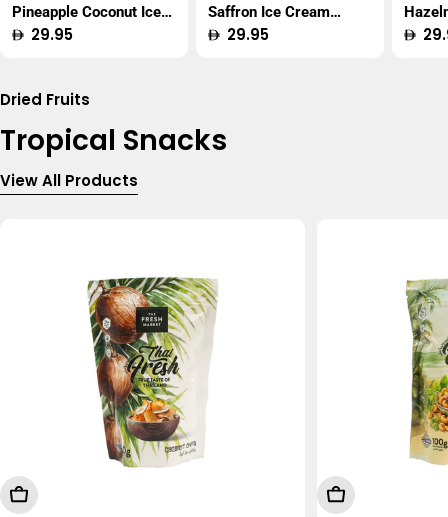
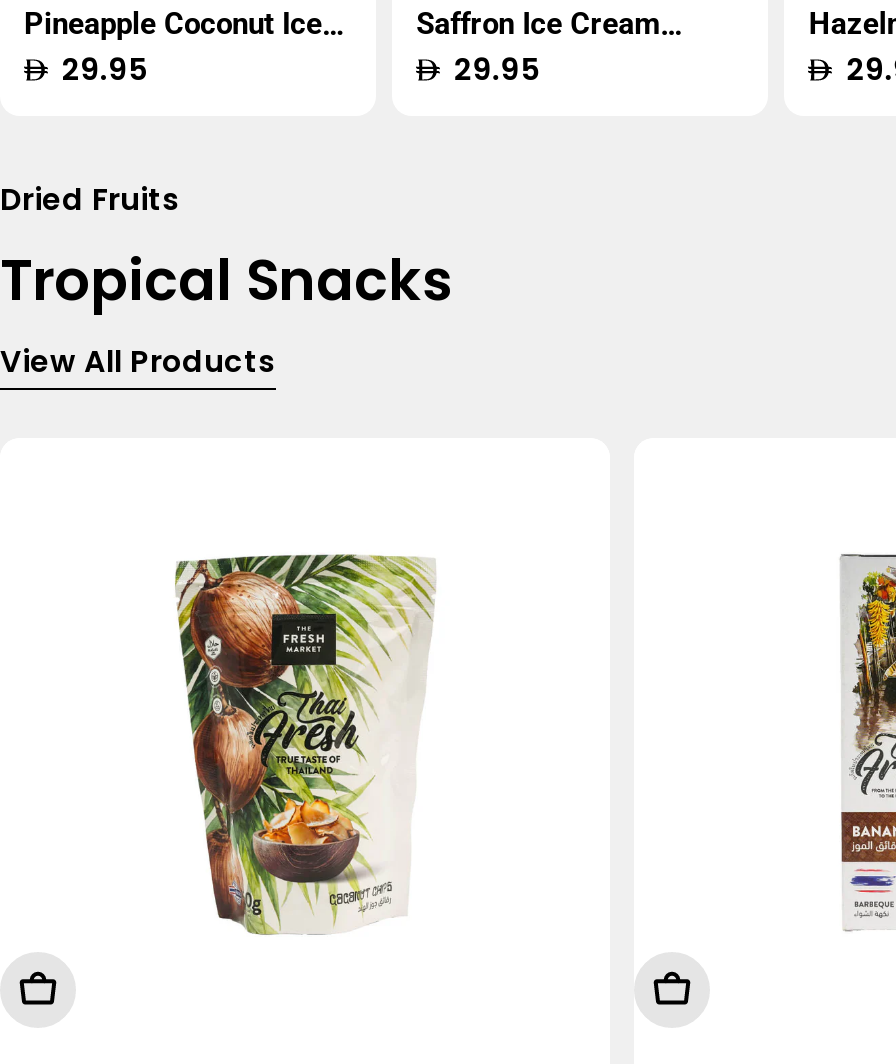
- [image]
+ [image]
